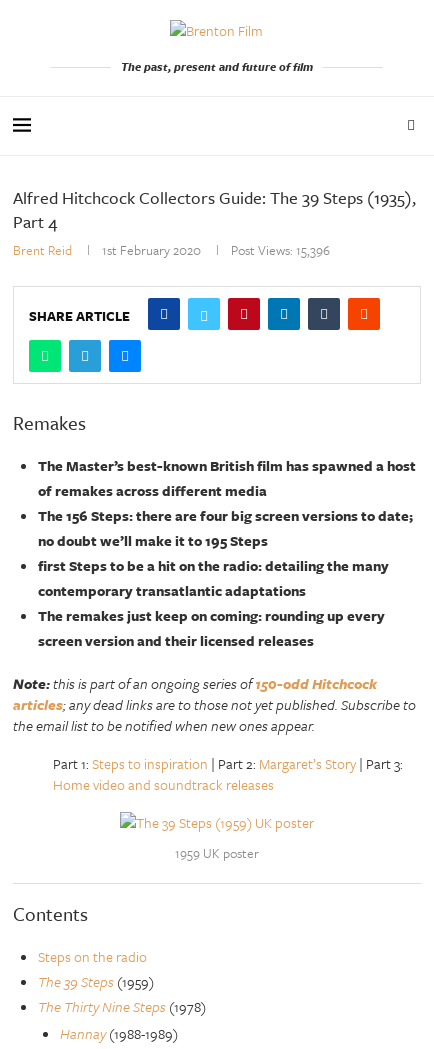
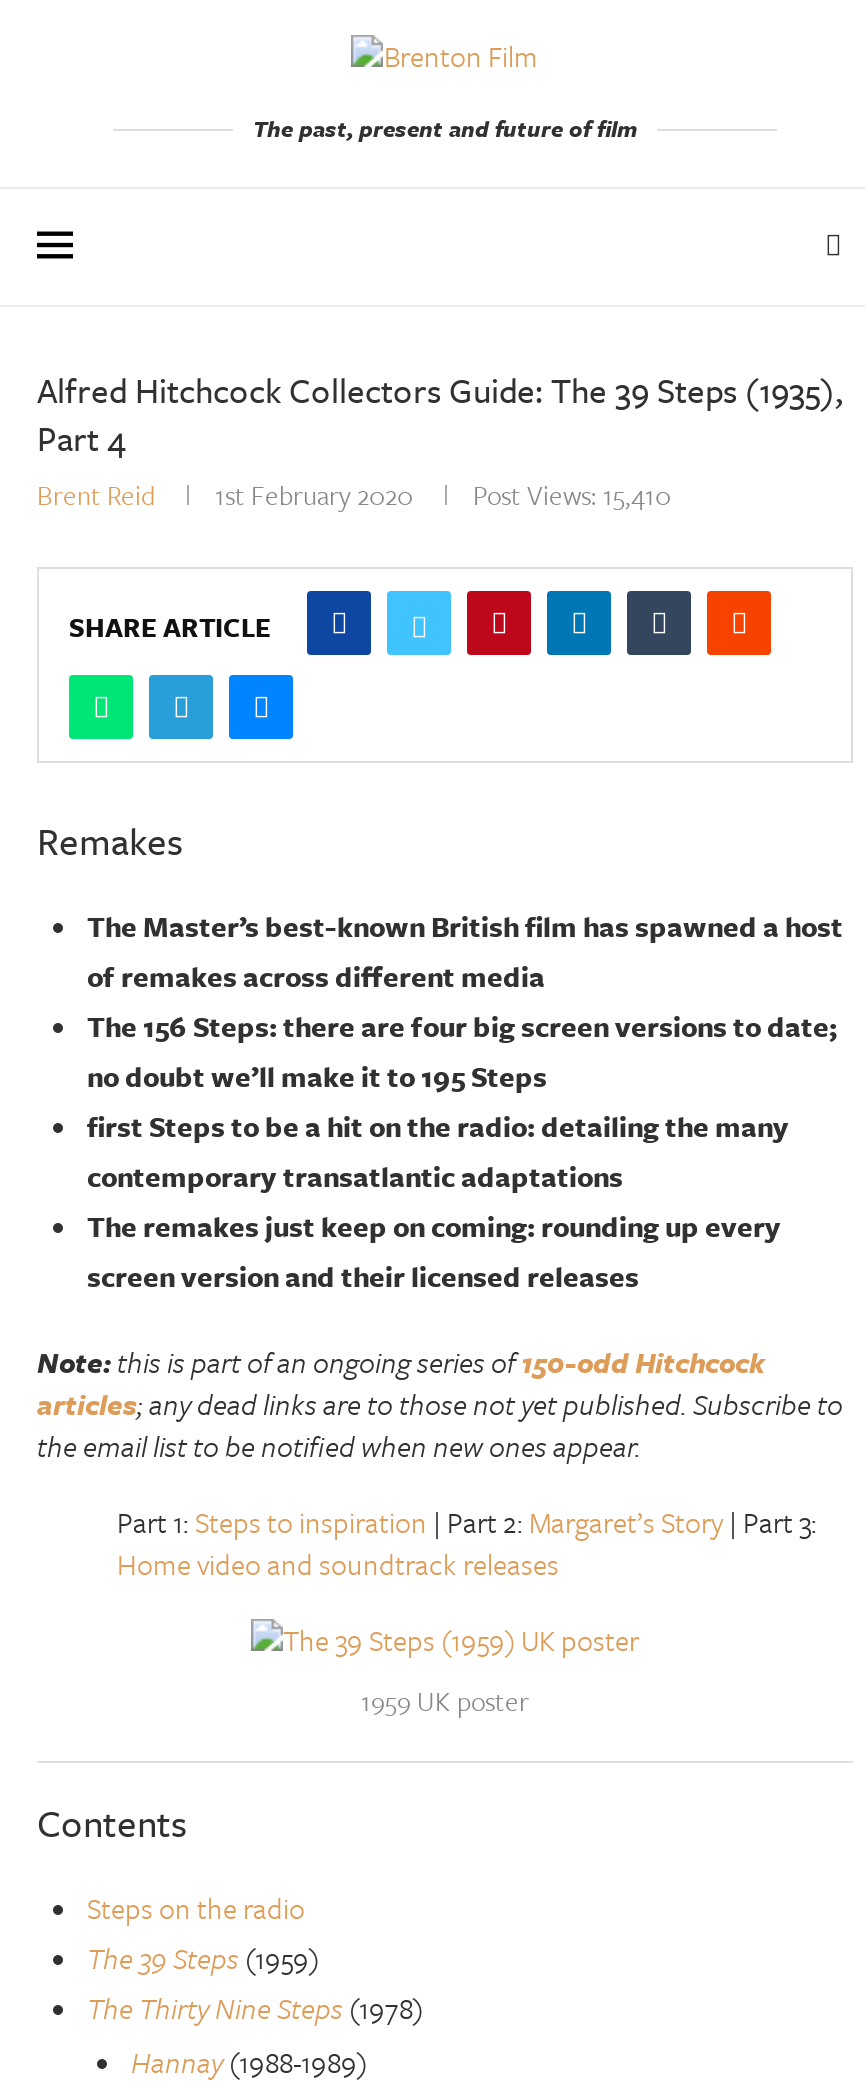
- Brent Reid 1st February 2020 Post Views: 15,396
+ Brent Reid 1st February 2020 Post Views: 15,410
